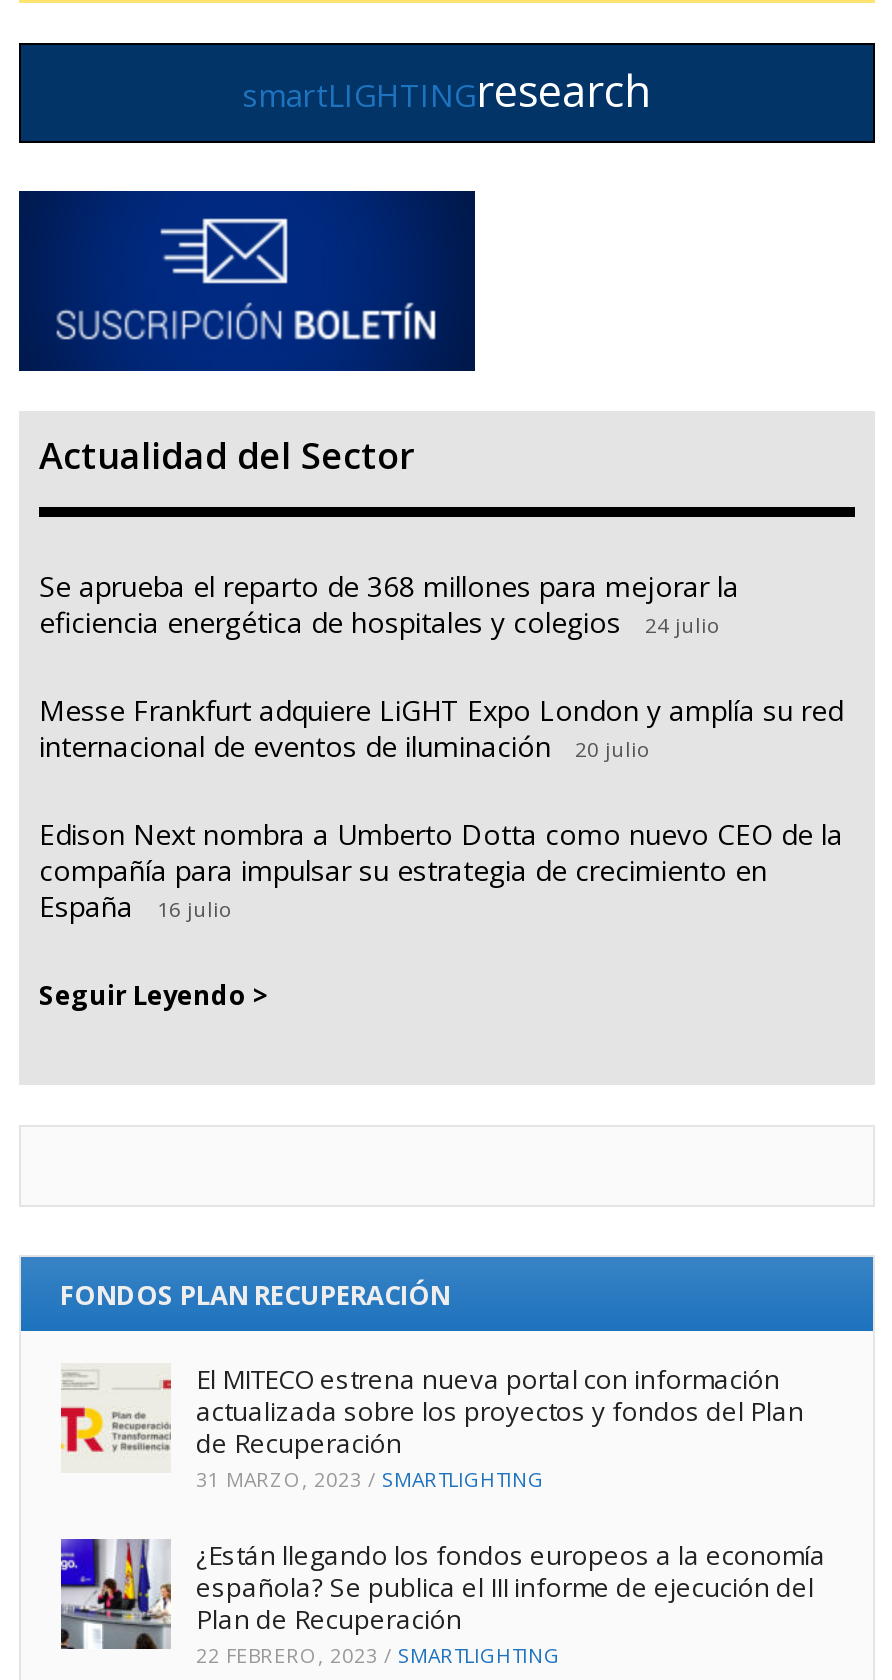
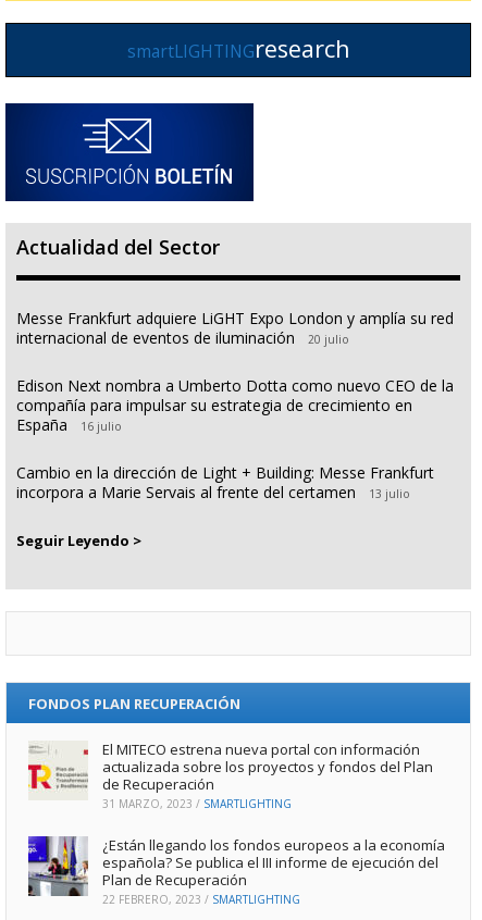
- Se aprueba el reparto de 368 millones para mejorar la
- eficiencia energética de hospitales y colegios
- 24 julio

moved up: Messe Frankfurt adquiere LiGHT Expo London y amplía su red | internacional de eventos de iluminación | 20 julio | Edison Next nombra a Umberto Dotta como nuevo CEO de la | compañía para impulsar su estrategia de crecimiento en | España | 16 julio

+ Cambio en la dirección de Light + Building: Messe Frankfurt
+ incorpora a Marie Servais al frente del certamen
+ 13 julio
